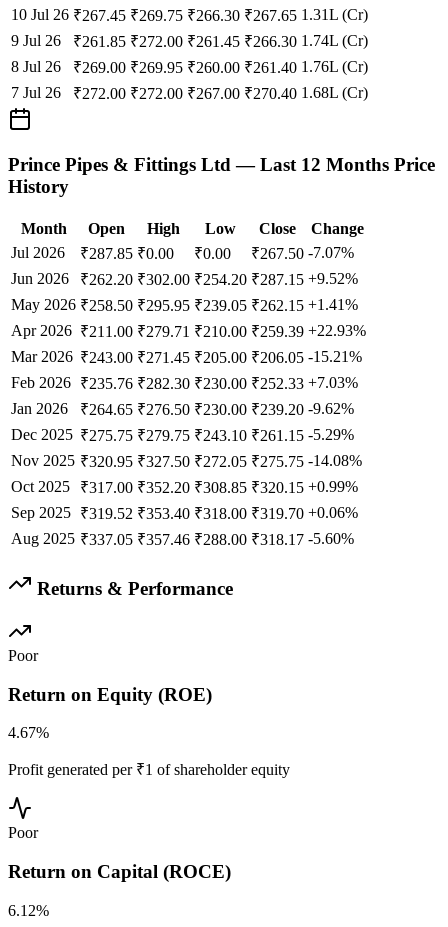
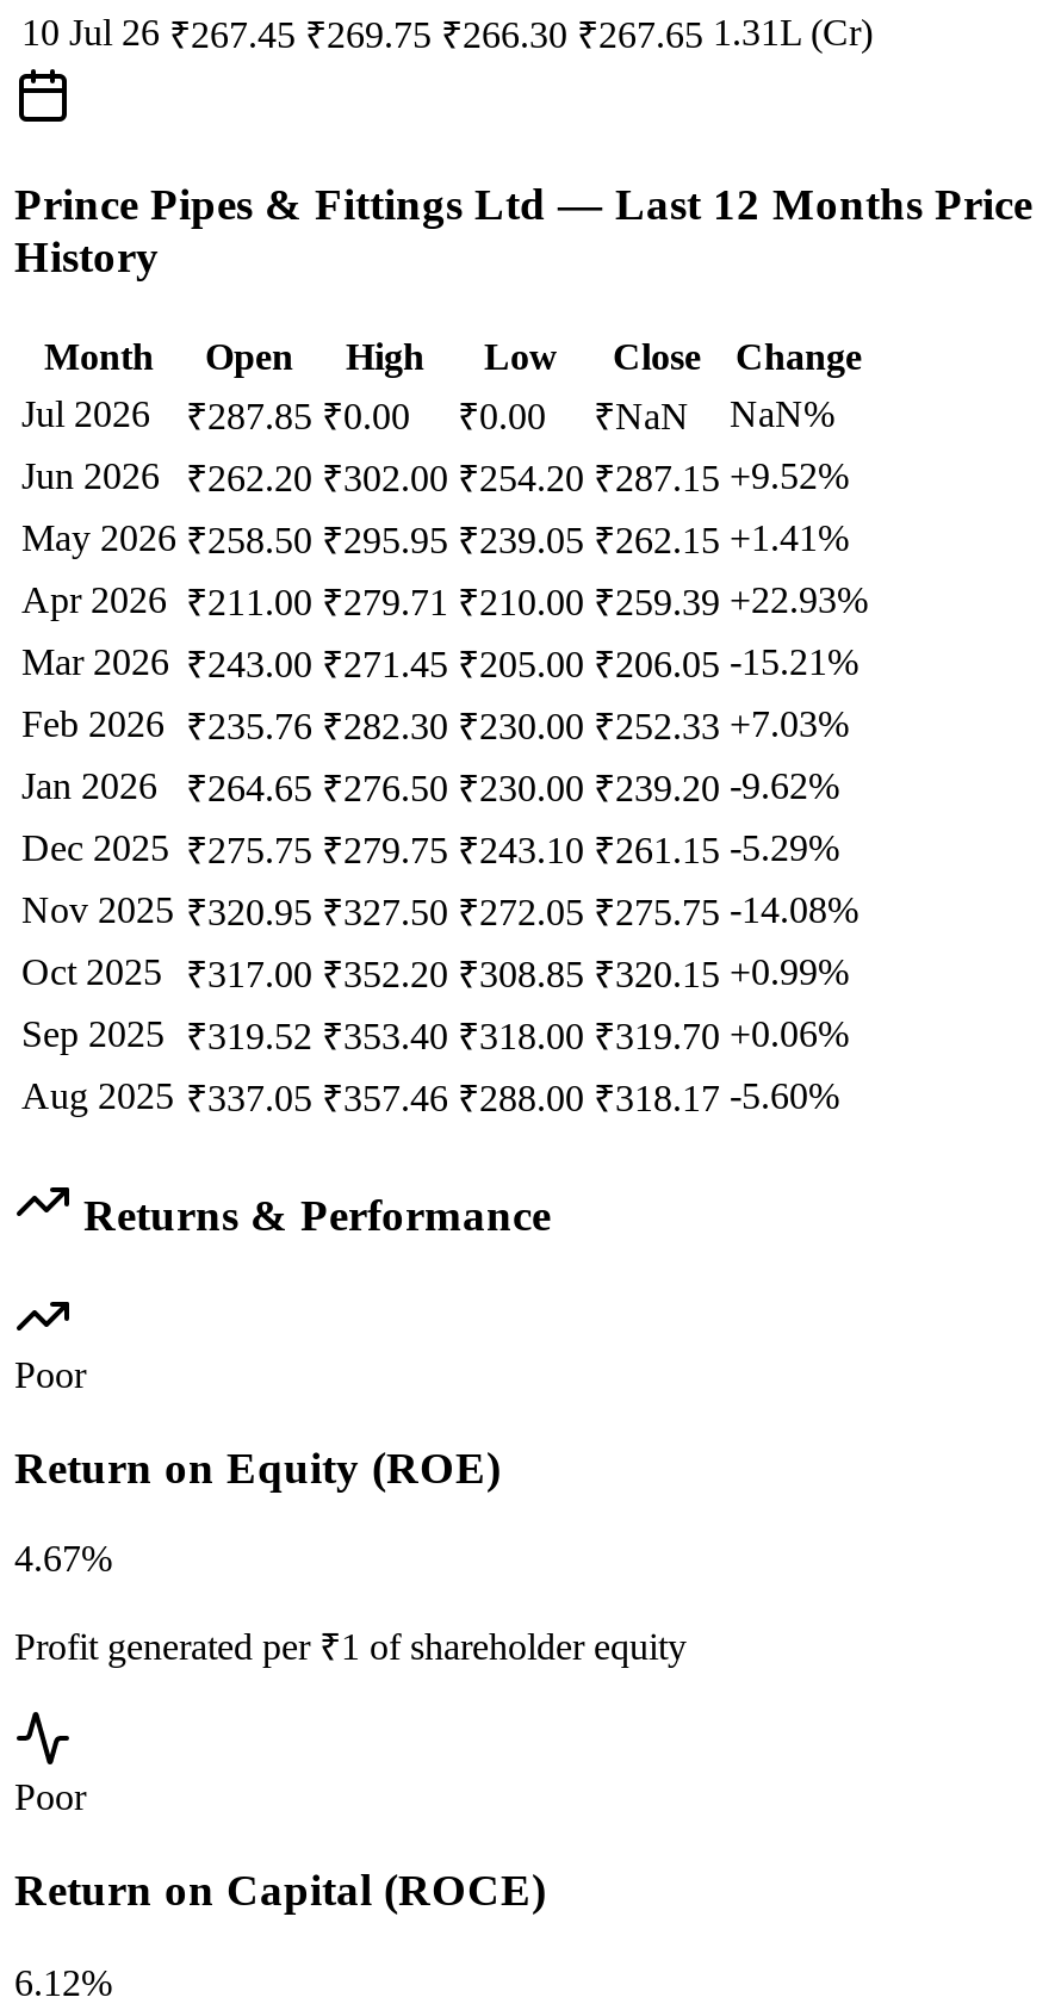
- 9 Jul 26
- ₹261.85 ₹272.00 ₹261.45 ₹266.30 1.74L (Cr)
- 8 Jul 26
- ₹269.00 ₹269.95 ₹260.00 ₹261.40 1.76L (Cr)
- 7 Jul 26
- ₹272.00 ₹272.00 ₹267.00 ₹270.40 1.68L (Cr)

- ₹267.50 -7.07%
+ ₹NaN
+ NaN%
